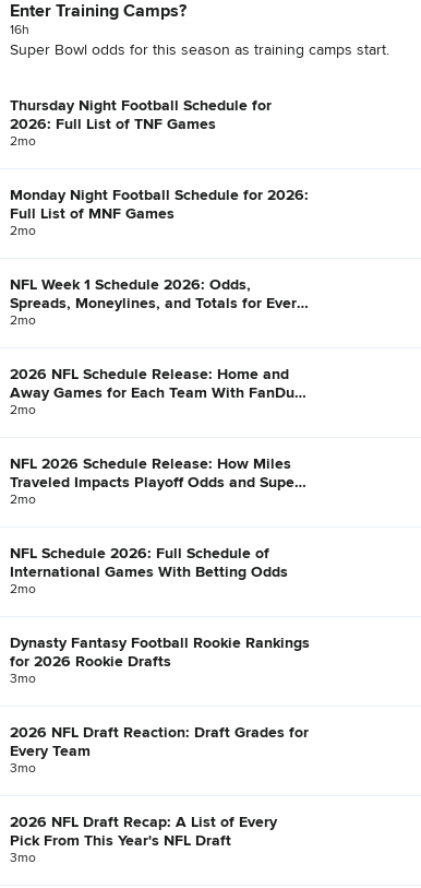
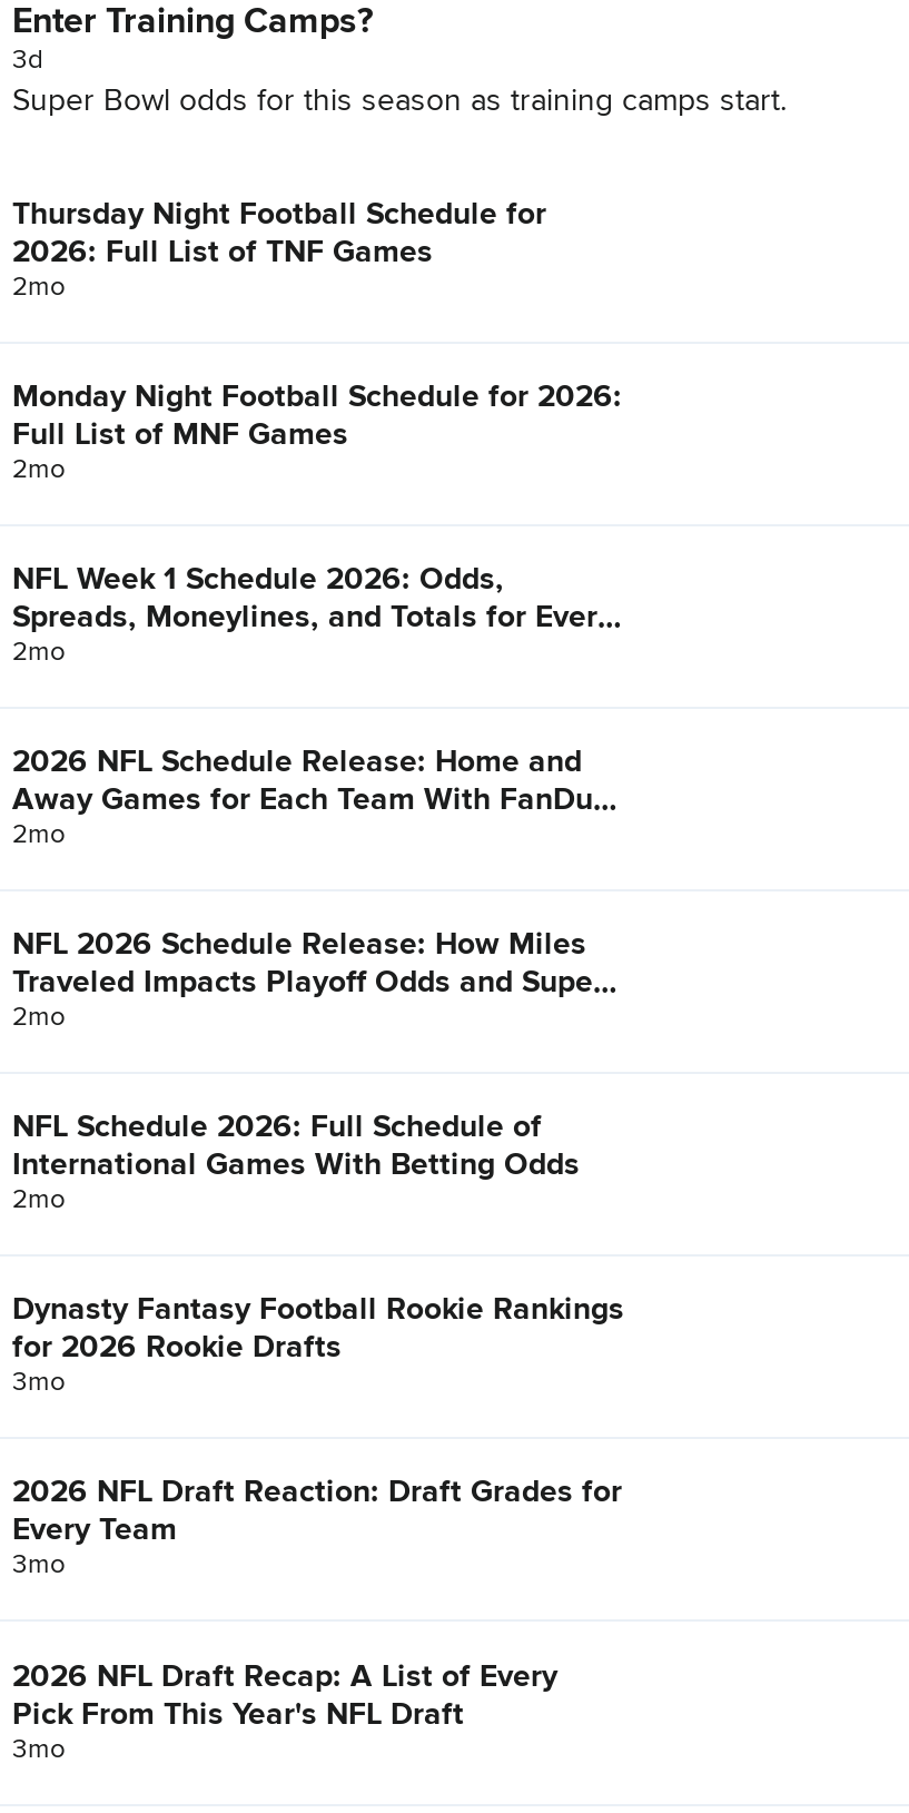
- 16h
+ 3d
